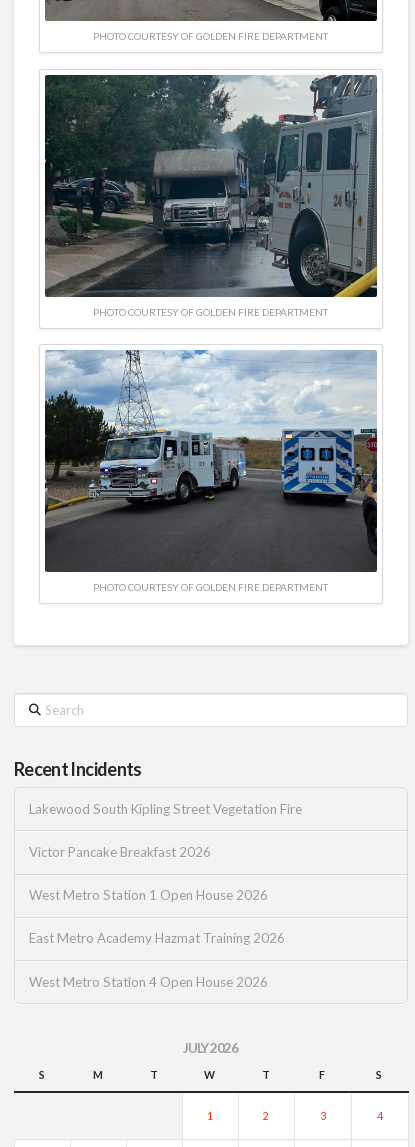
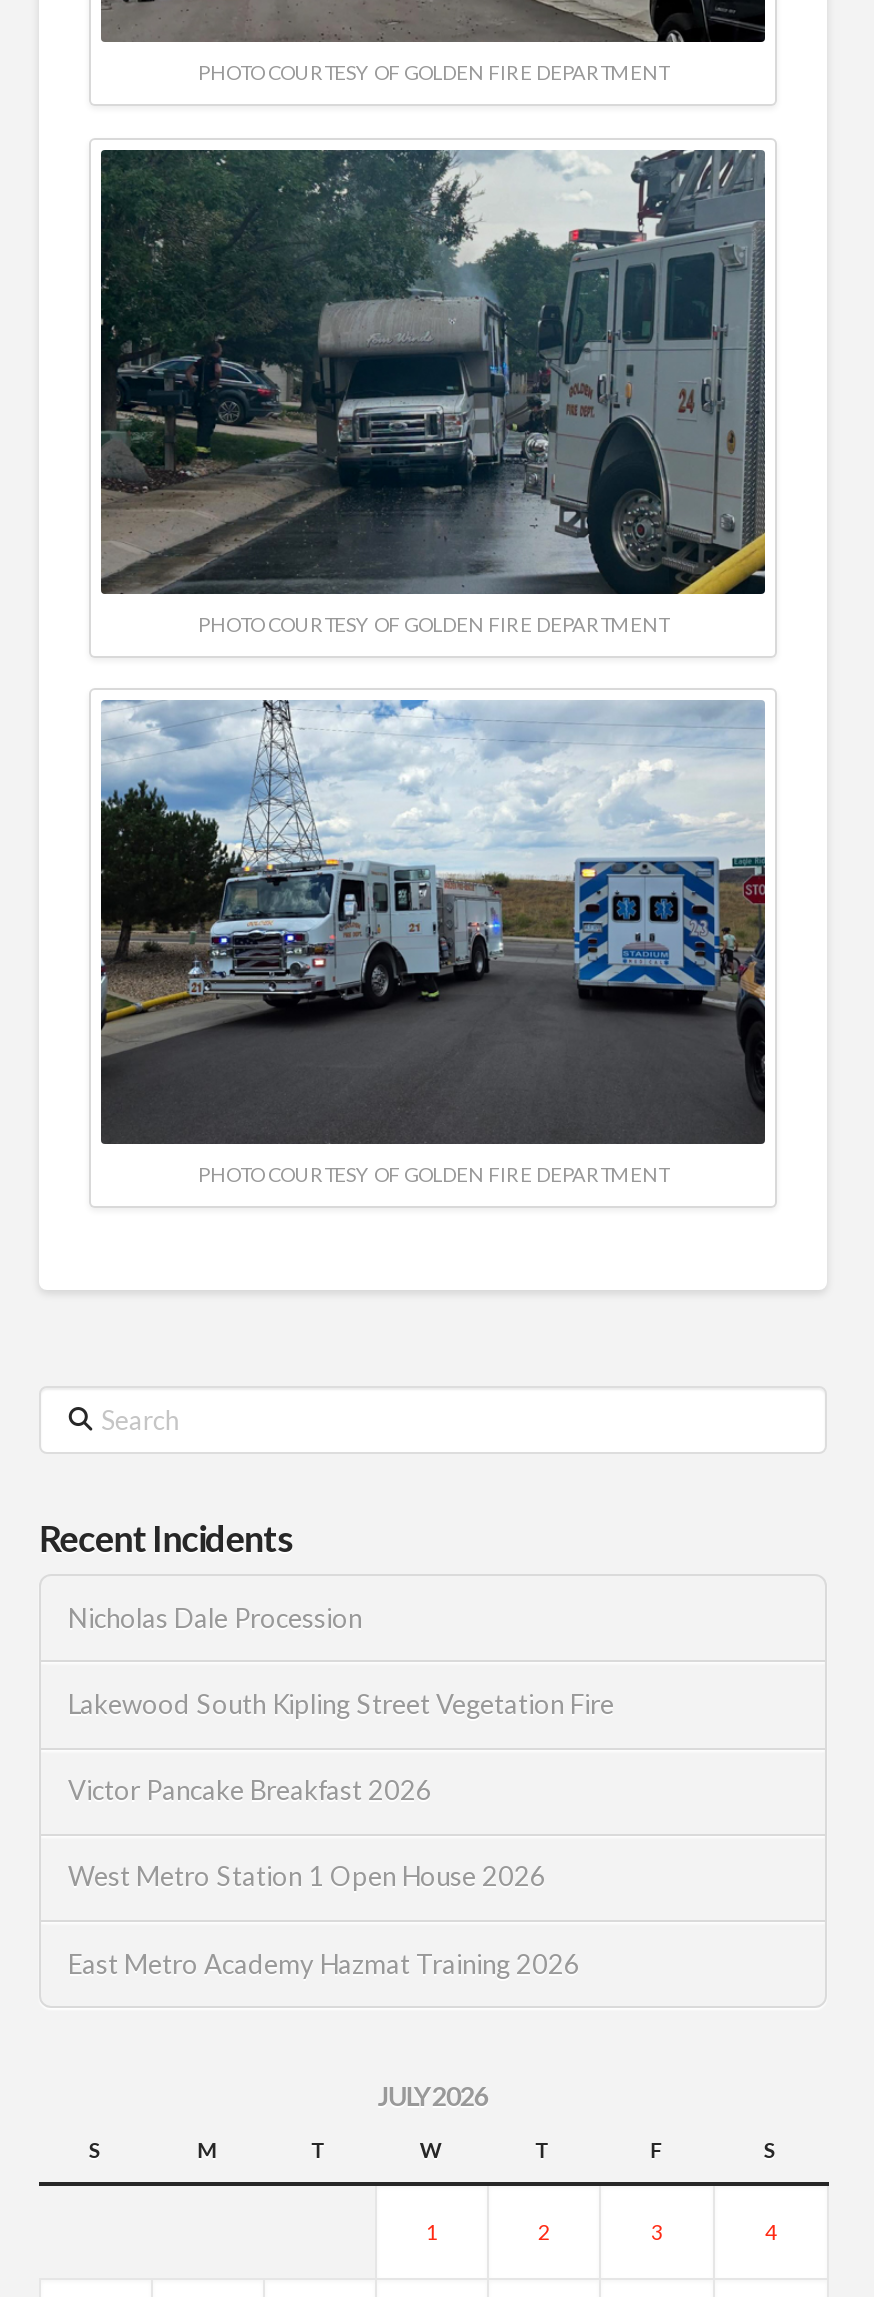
+ Nicholas Dale Procession

moved down: Lakewood South Kipling Street Vegetation Fire | Victor Pancake Breakfast 2026 | West Metro Station 1 Open House 2026 | East Metro Academy Hazmat Training 2026

- West Metro Station 4 Open House 2026
